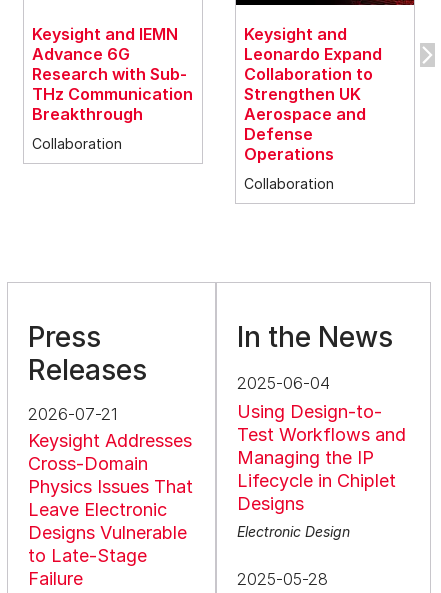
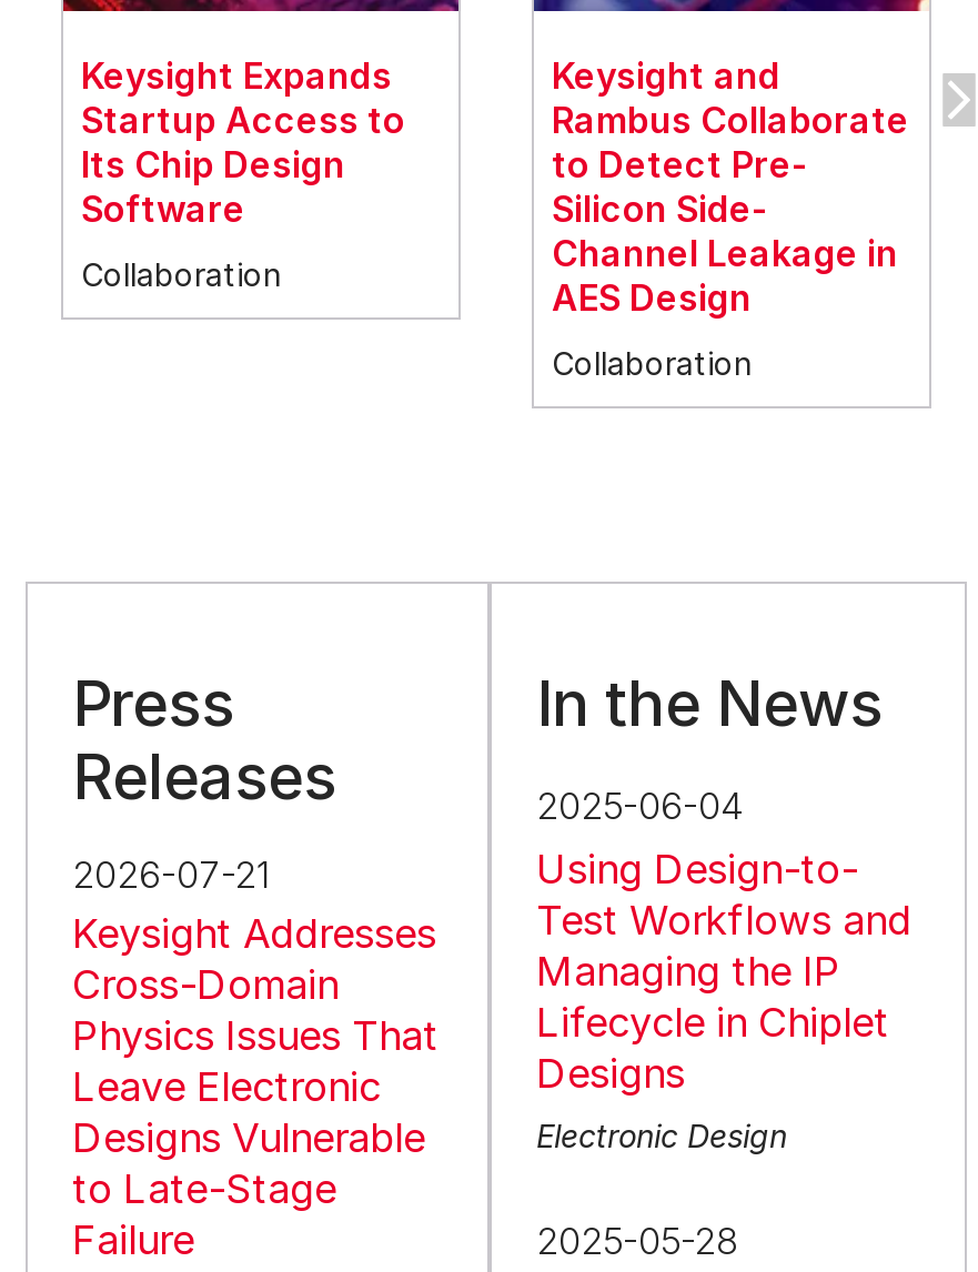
- Keysight and IEMN
- Advance 6G
- Research with Sub-
- THz Communication
- Breakthrough
+ Keysight Expands
+ Startup Access to
+ Its Chip Design
+ Software

- Leonardo Expand
- Collaboration to
- Strengthen UK
- Aerospace and
- Defense
- Operations
+ Rambus Collaborate
+ to Detect Pre-
+ Silicon Side-
+ Channel Leakage in
+ AES Design
